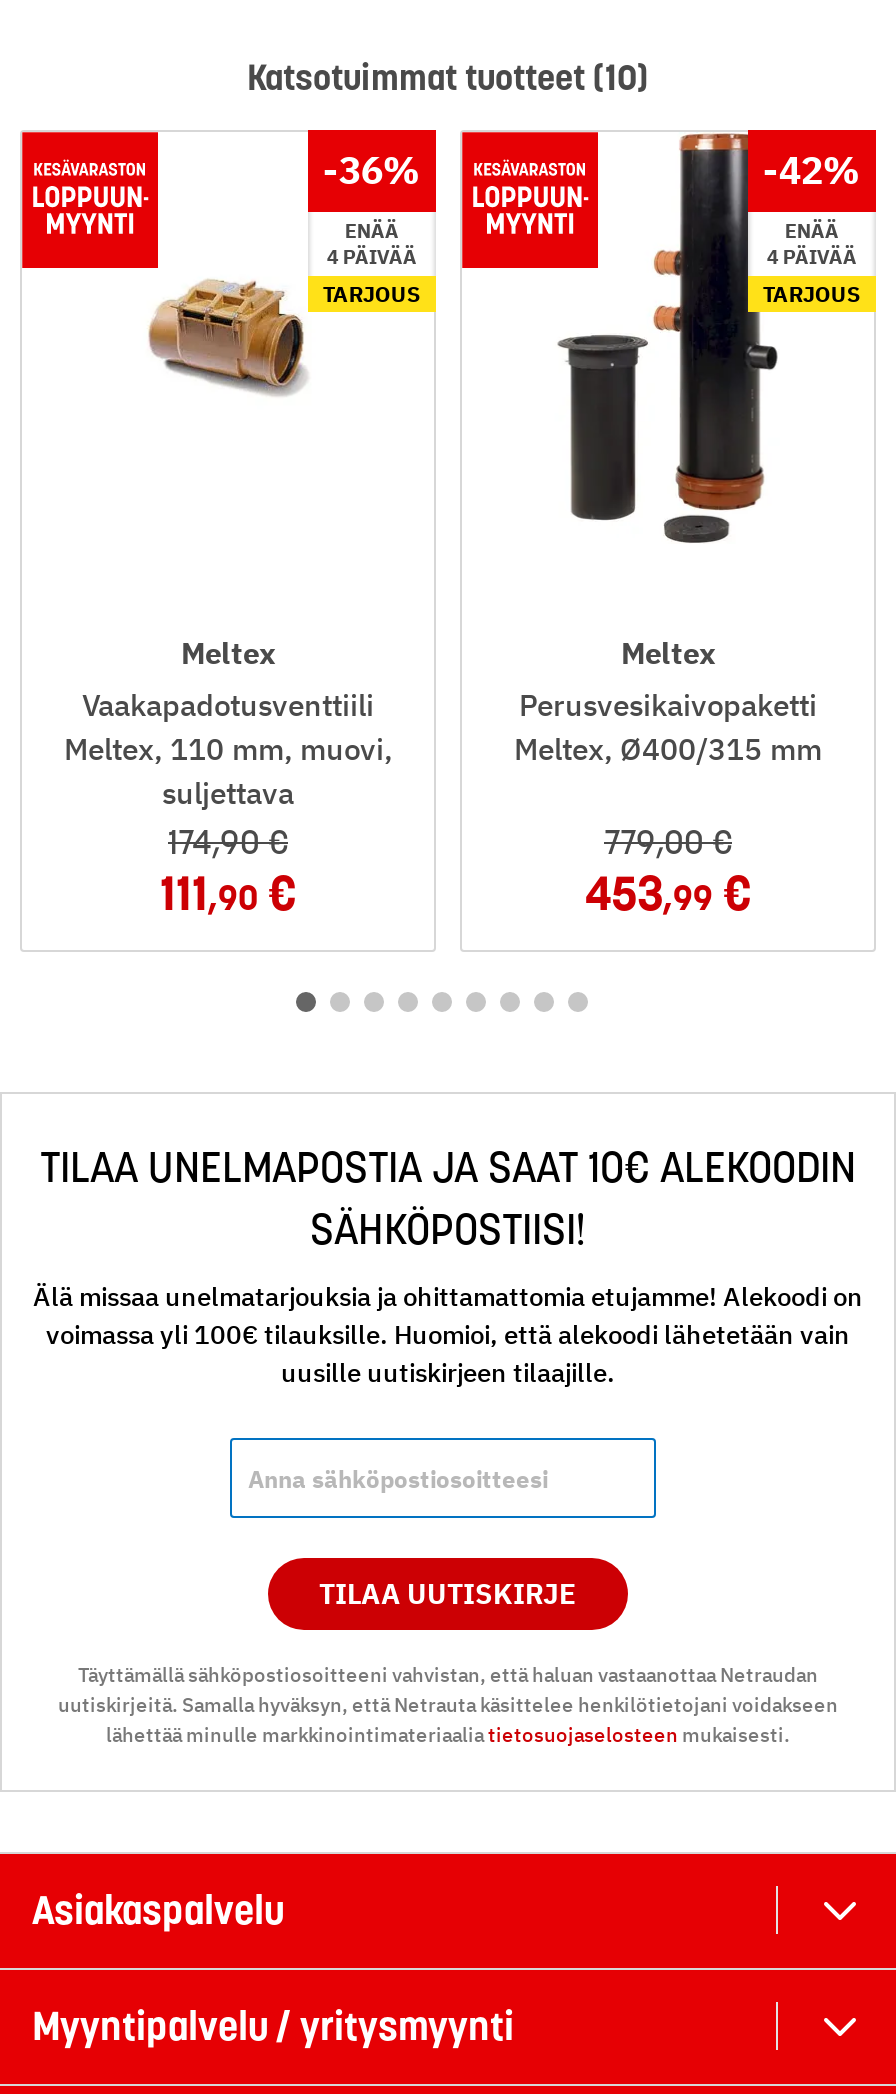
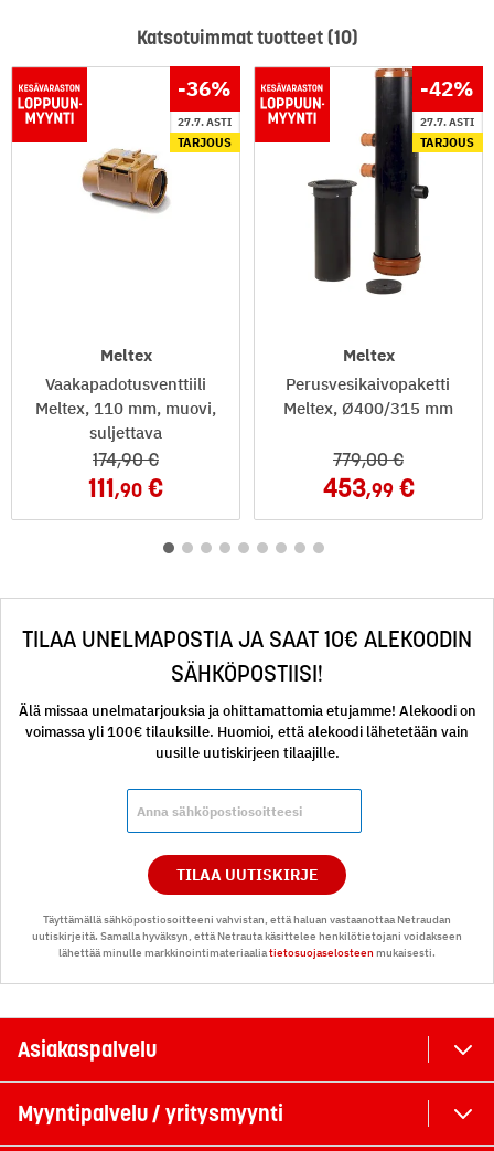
- ENÄÄ
- 4 PÄIVÄÄ
+ 27.7. ASTI

- ENÄÄ
- 4 PÄIVÄÄ
+ 27.7. ASTI
